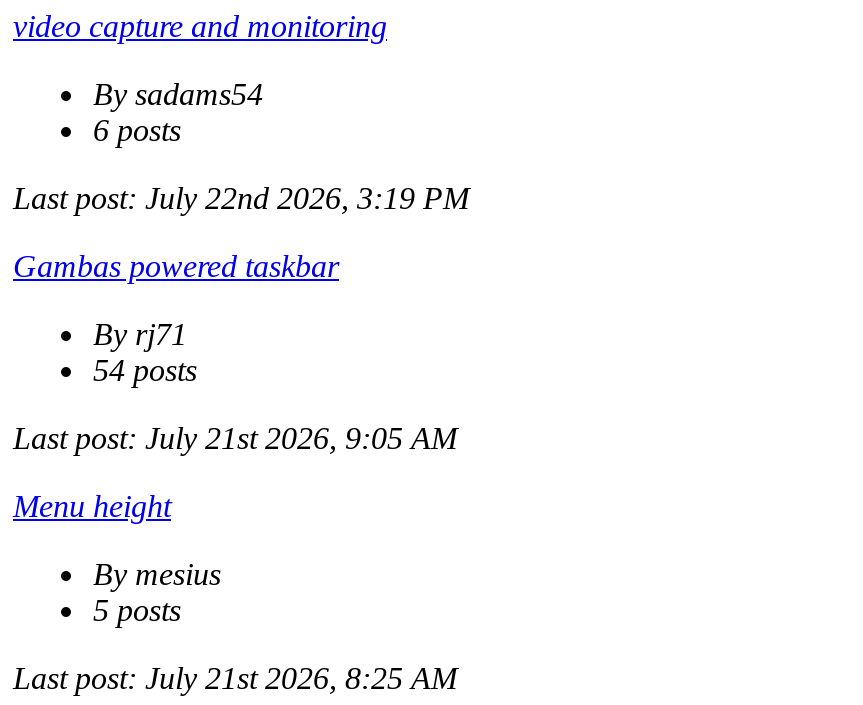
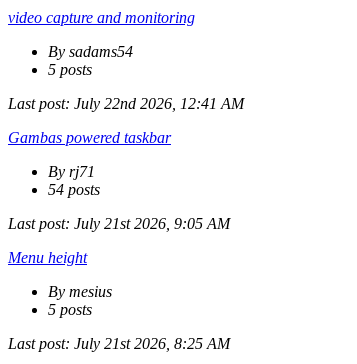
- 6 posts
+ 5 posts

- Last post: July 22nd 2026, 3:19 PM
+ Last post: July 22nd 2026, 12:41 AM
